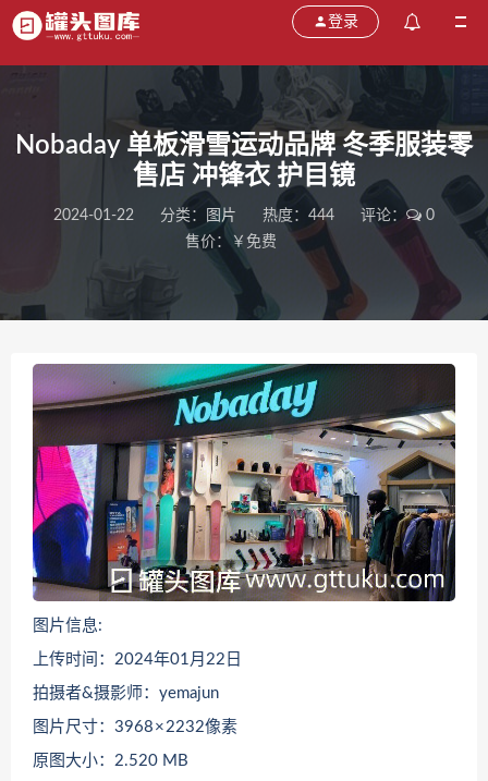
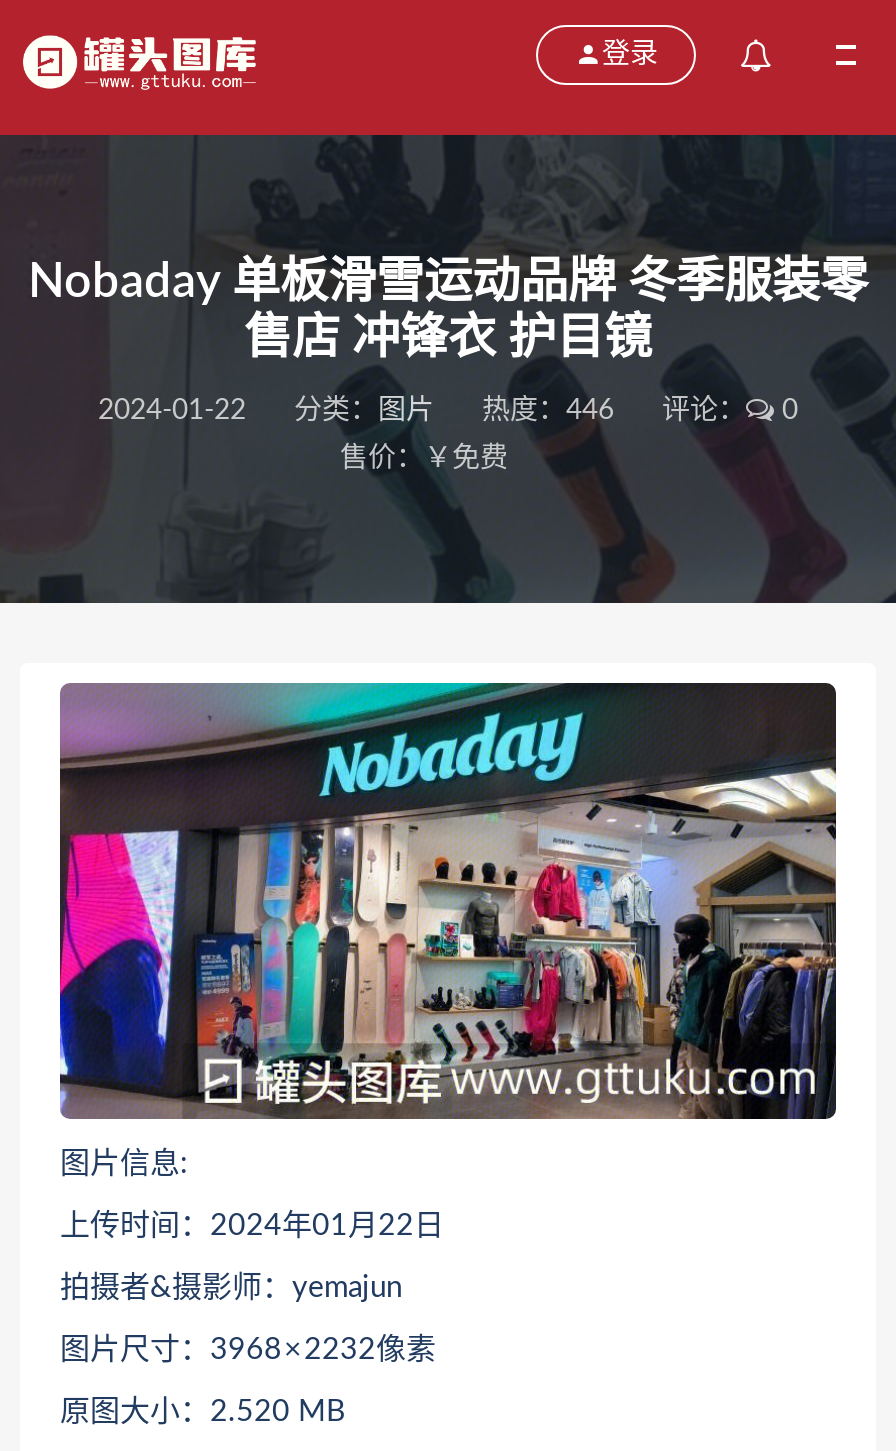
- 2024-01-22 分类：图片 热度：444 评论： 0
+ 2024-01-22 分类：图片 热度：446 评论： 0
